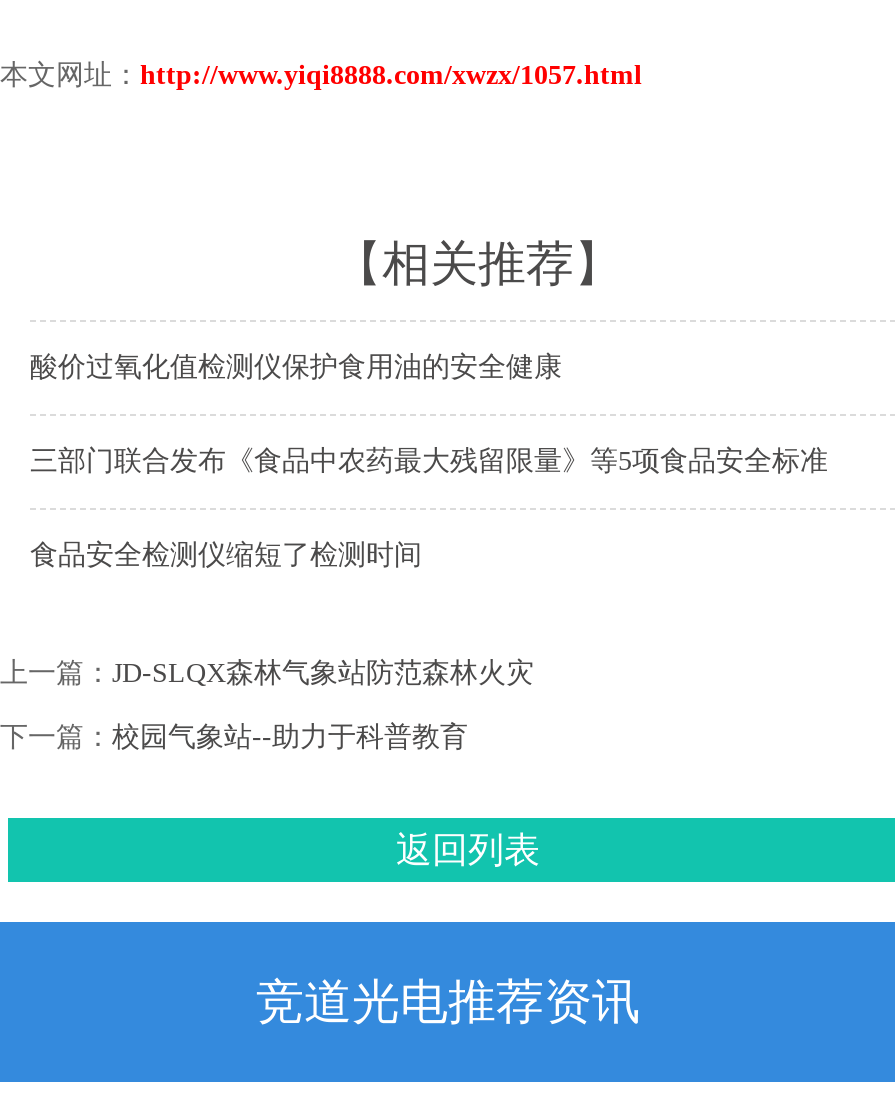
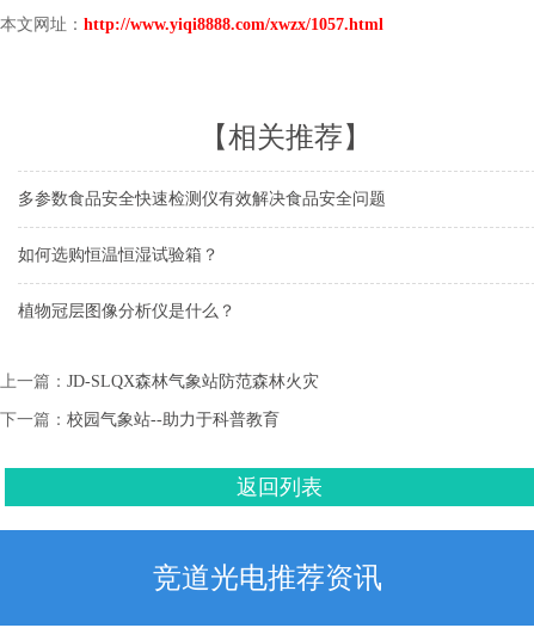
- 酸价过氧化值检测仪保护食用油的安全健康
+ 多参数食品安全快速检测仪有效解决食品安全问题

- 三部门联合发布《食品中农药最大残留限量》等5项食品安全标准
+ 如何选购恒温恒湿试验箱？

- 食品安全检测仪缩短了检测时间
+ 植物冠层图像分析仪是什么？
